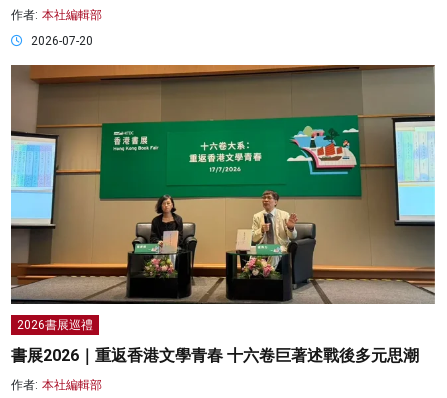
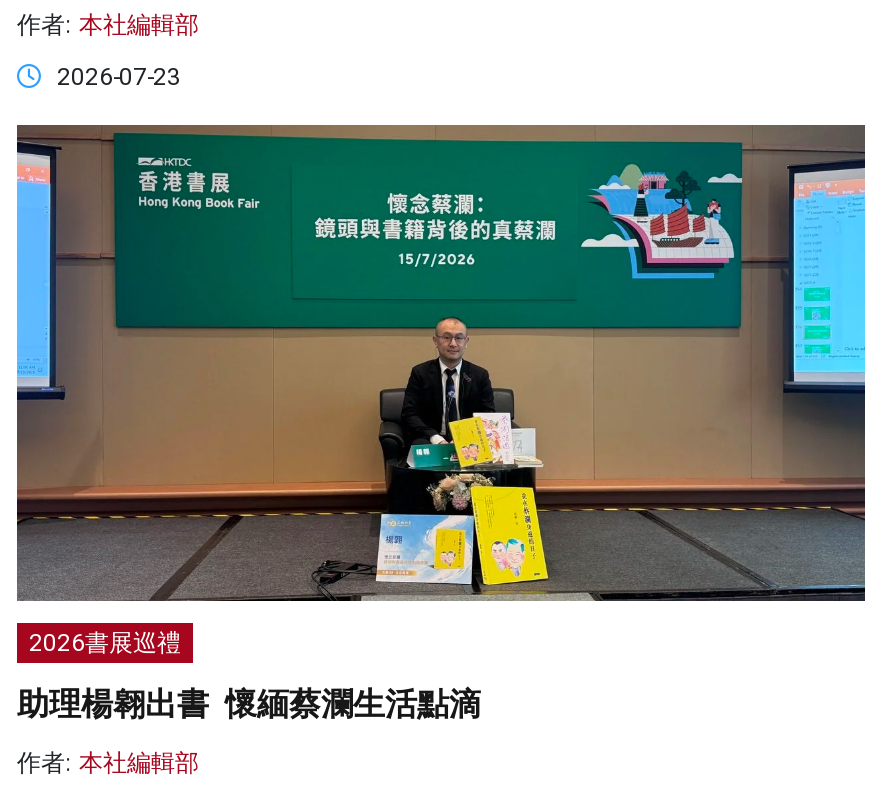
- 2026-07-20
+ 2026-07-23

- [image]
+ [image]

- 書展2026｜重返香港文學青春 十六卷巨著述戰後多元思潮
+ 助理楊翱出書 懷緬蔡瀾生活點滴
